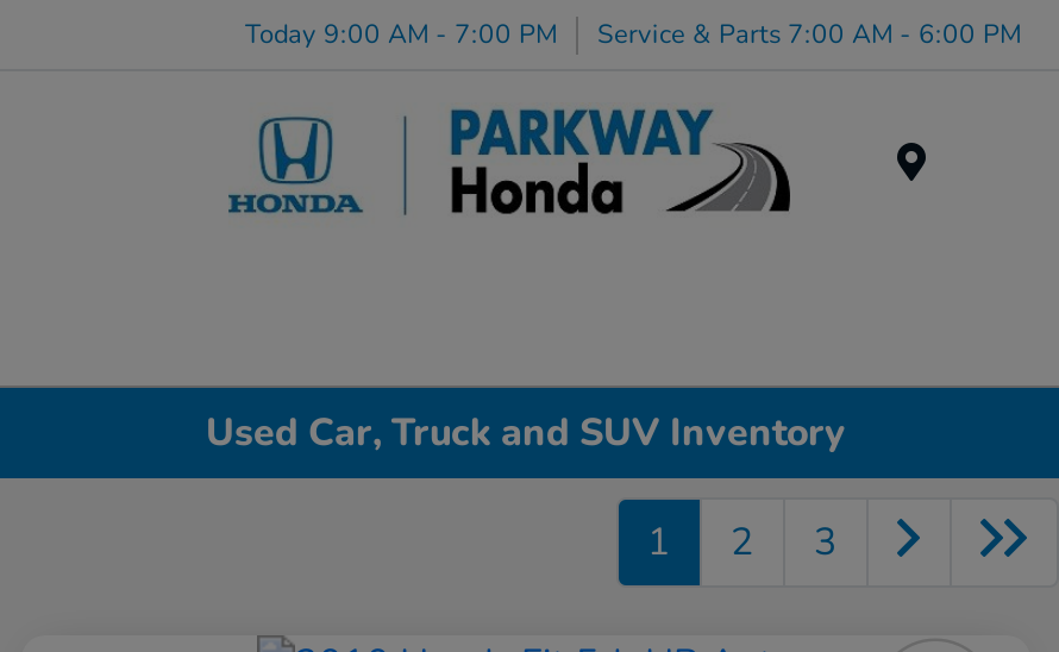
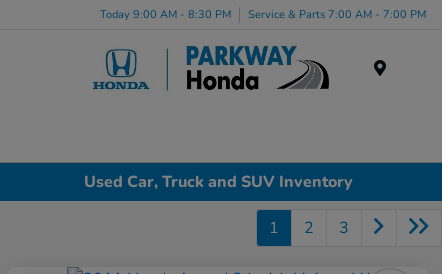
- Today 9:00 AM - 7:00 PM
+ Today 9:00 AM - 8:30 PM

- Service & Parts 7:00 AM - 6:00 PM
+ Service & Parts 7:00 AM - 7:00 PM
